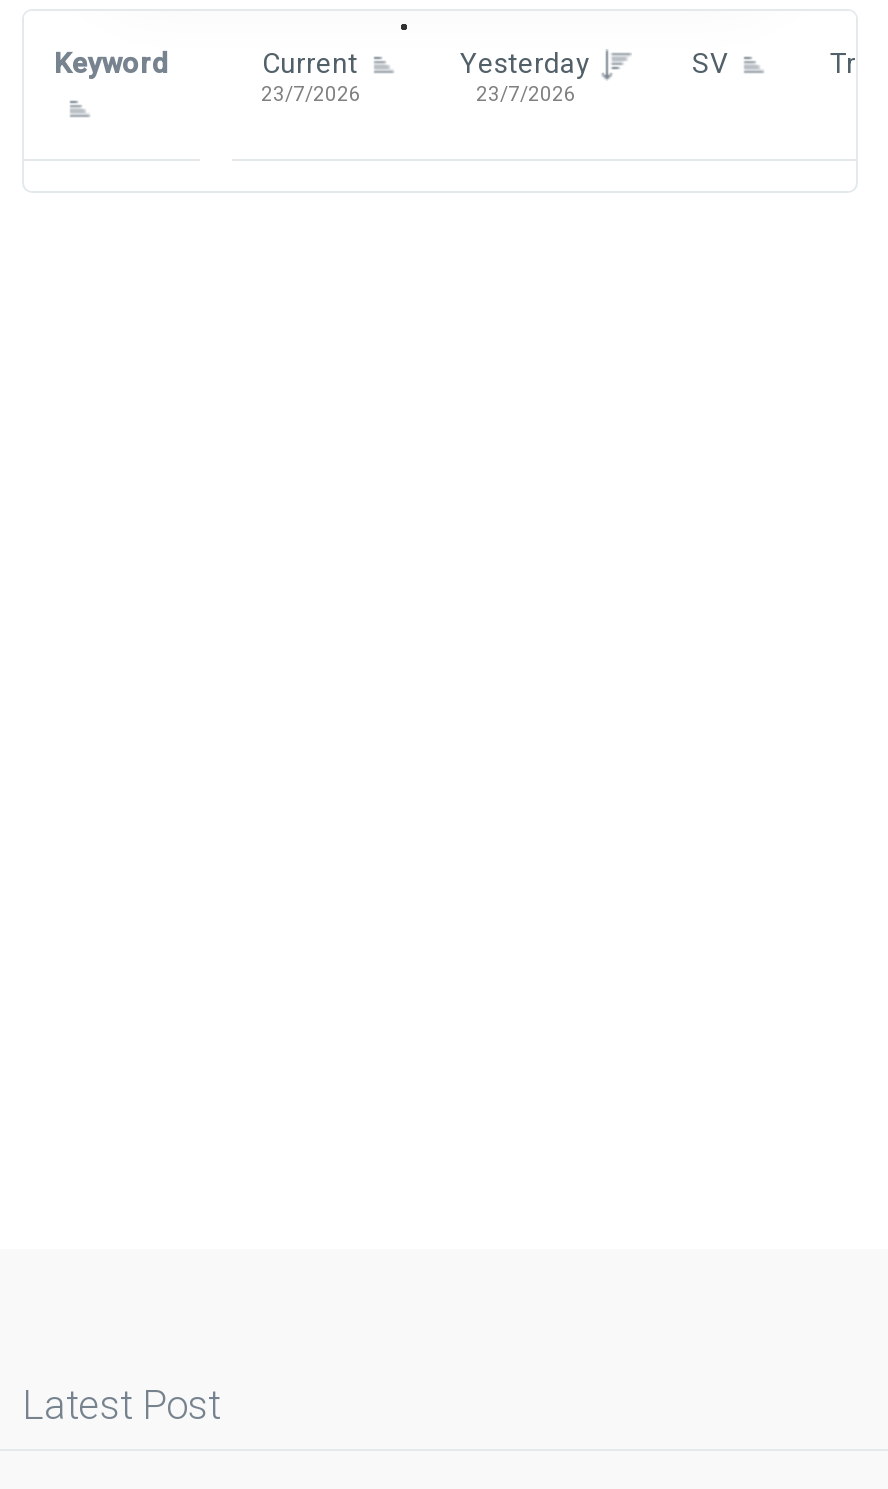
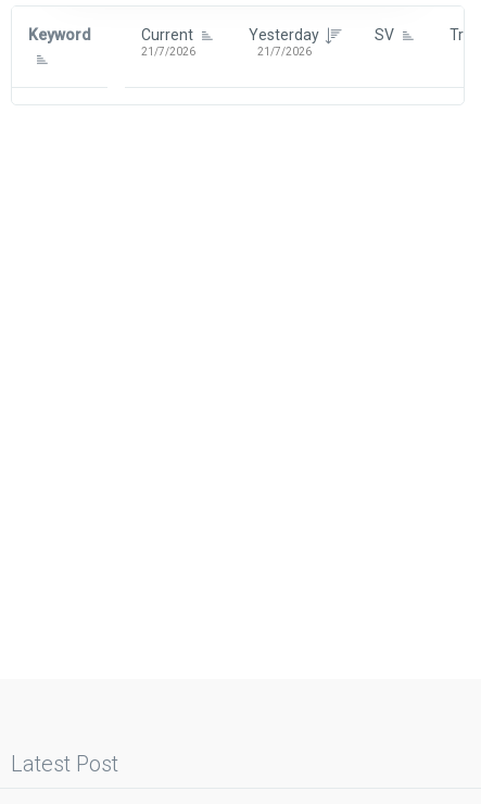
- 23/7/2026
+ 21/7/2026

- 23/7/2026
+ 21/7/2026
